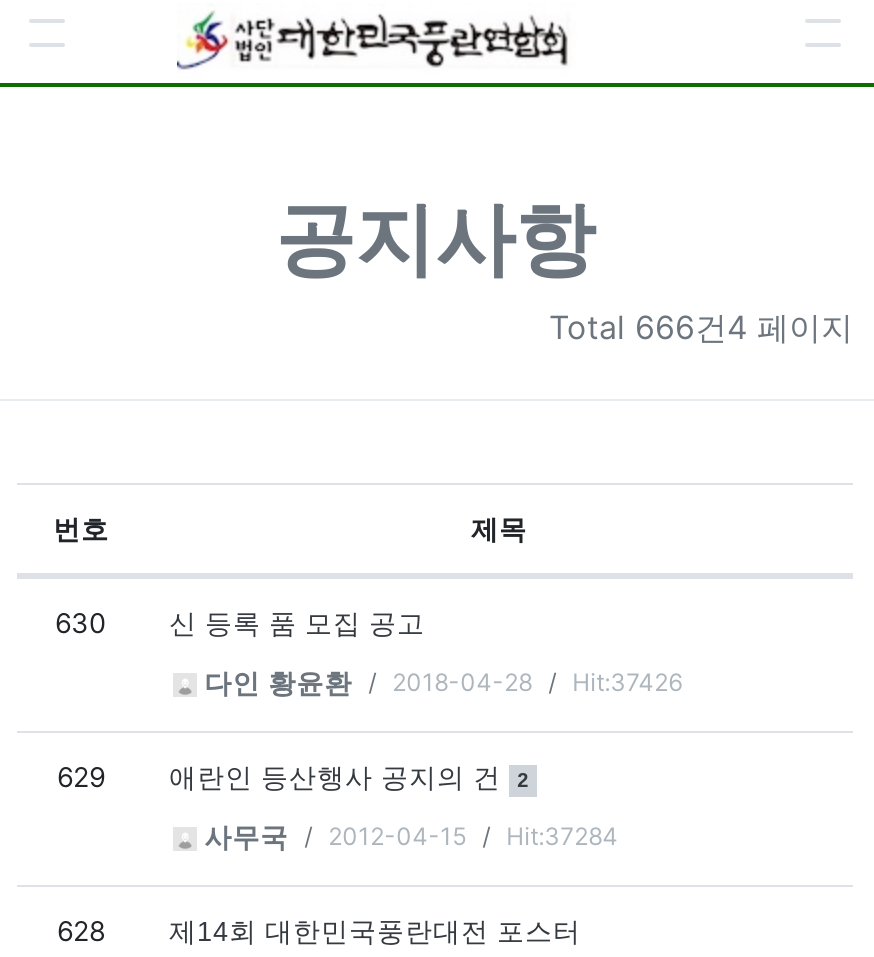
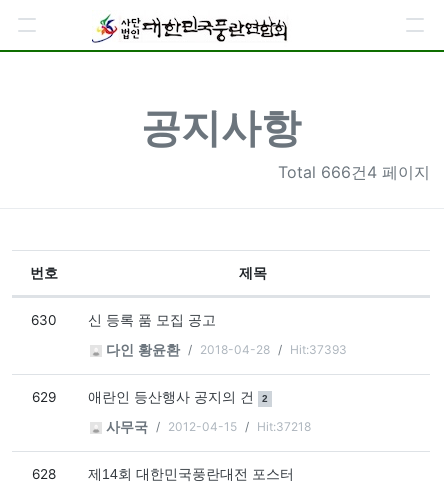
- 다인 황윤환 2018-04-28 Hit:37426
+ 다인 황윤환 2018-04-28 Hit:37393

- 사무국 2012-04-15 Hit:37284
+ 사무국 2012-04-15 Hit:37218
